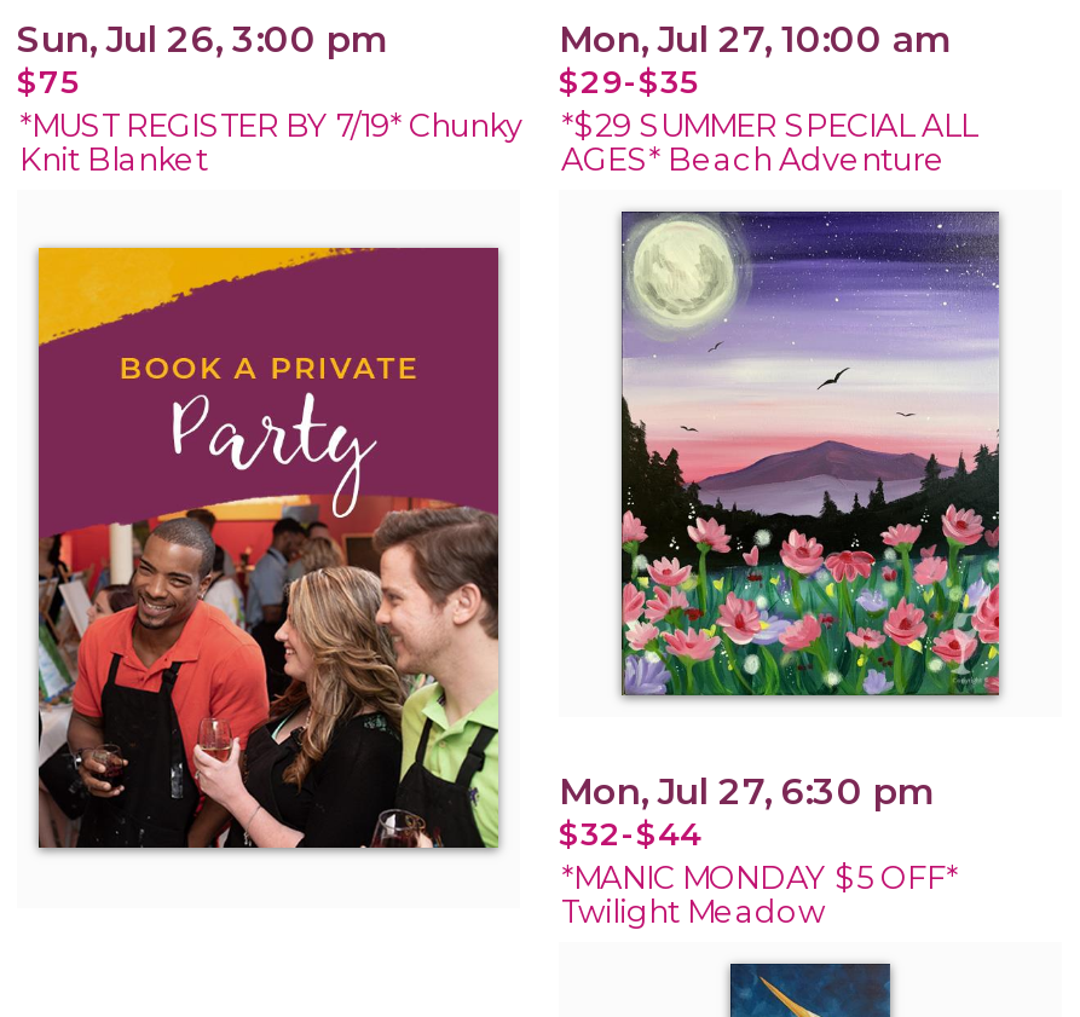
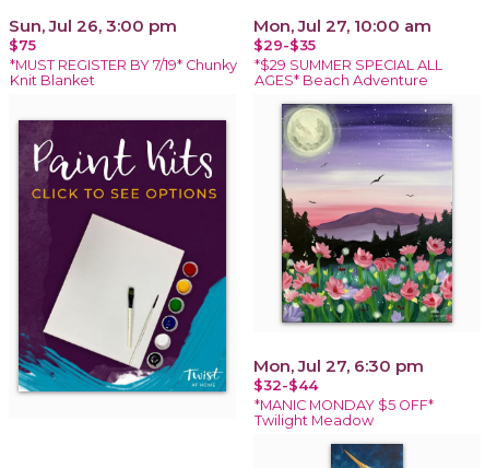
- [image]
+ [image]
